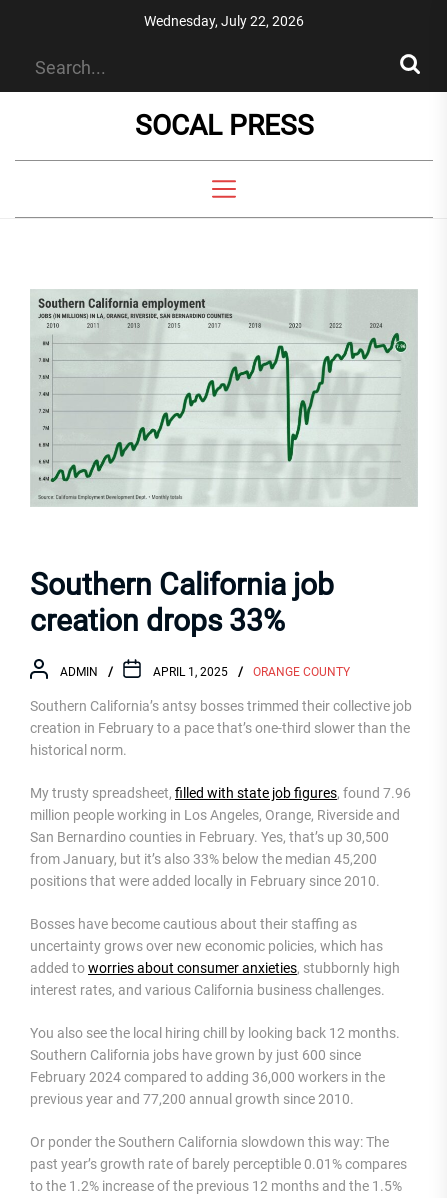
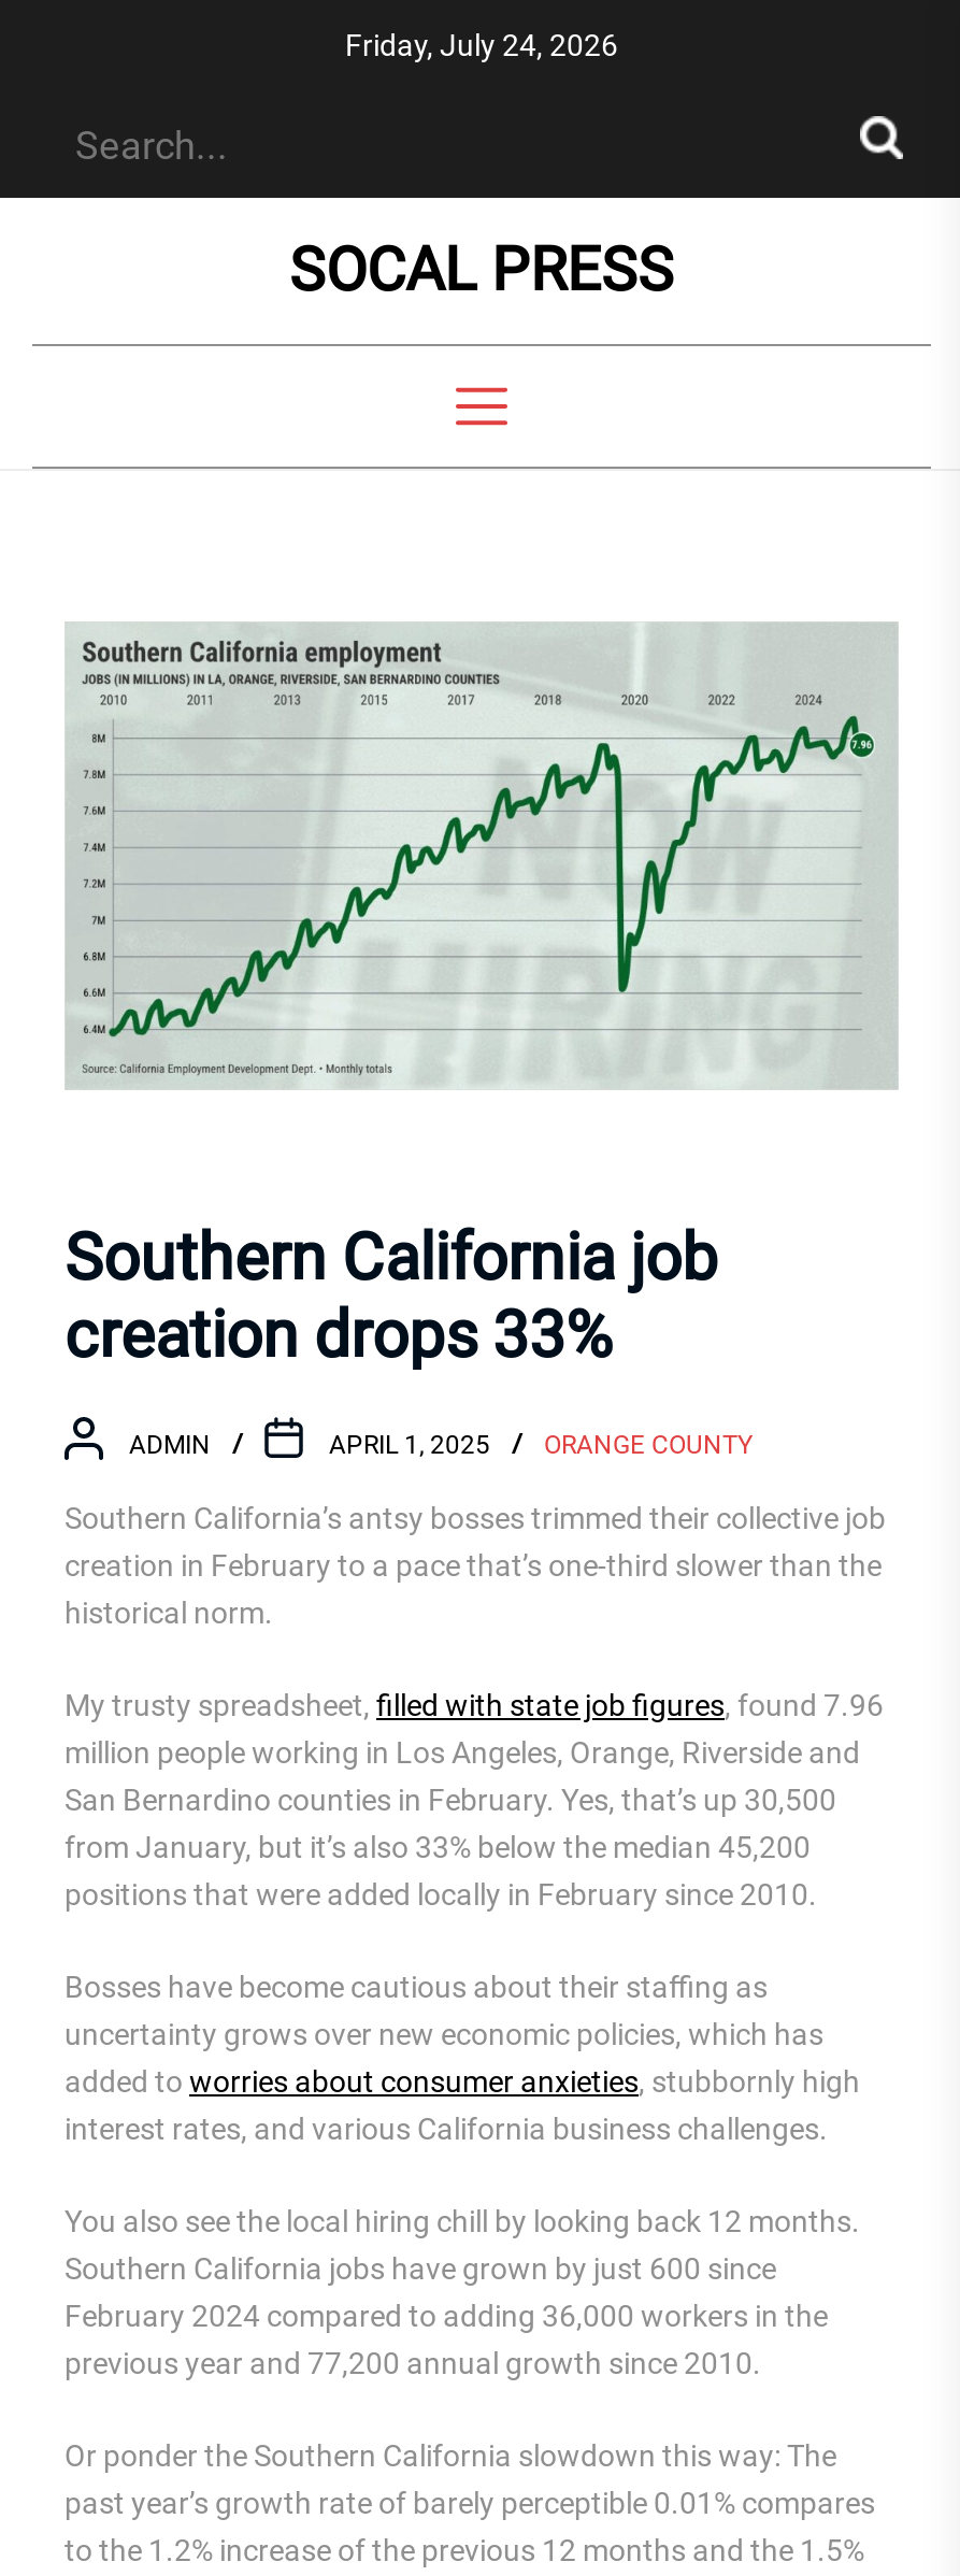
- Wednesday, July 22, 2026
+ Friday, July 24, 2026
